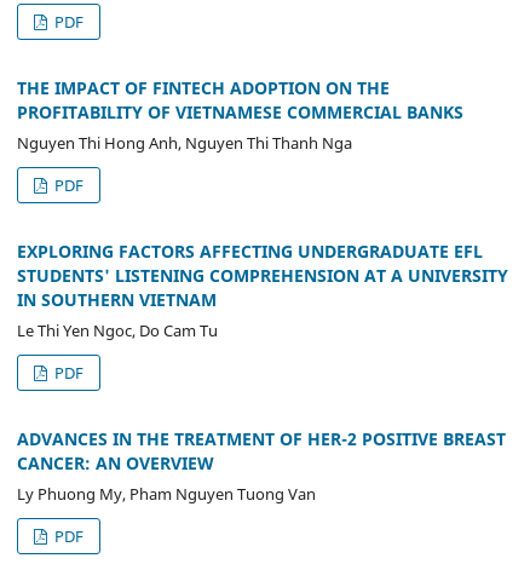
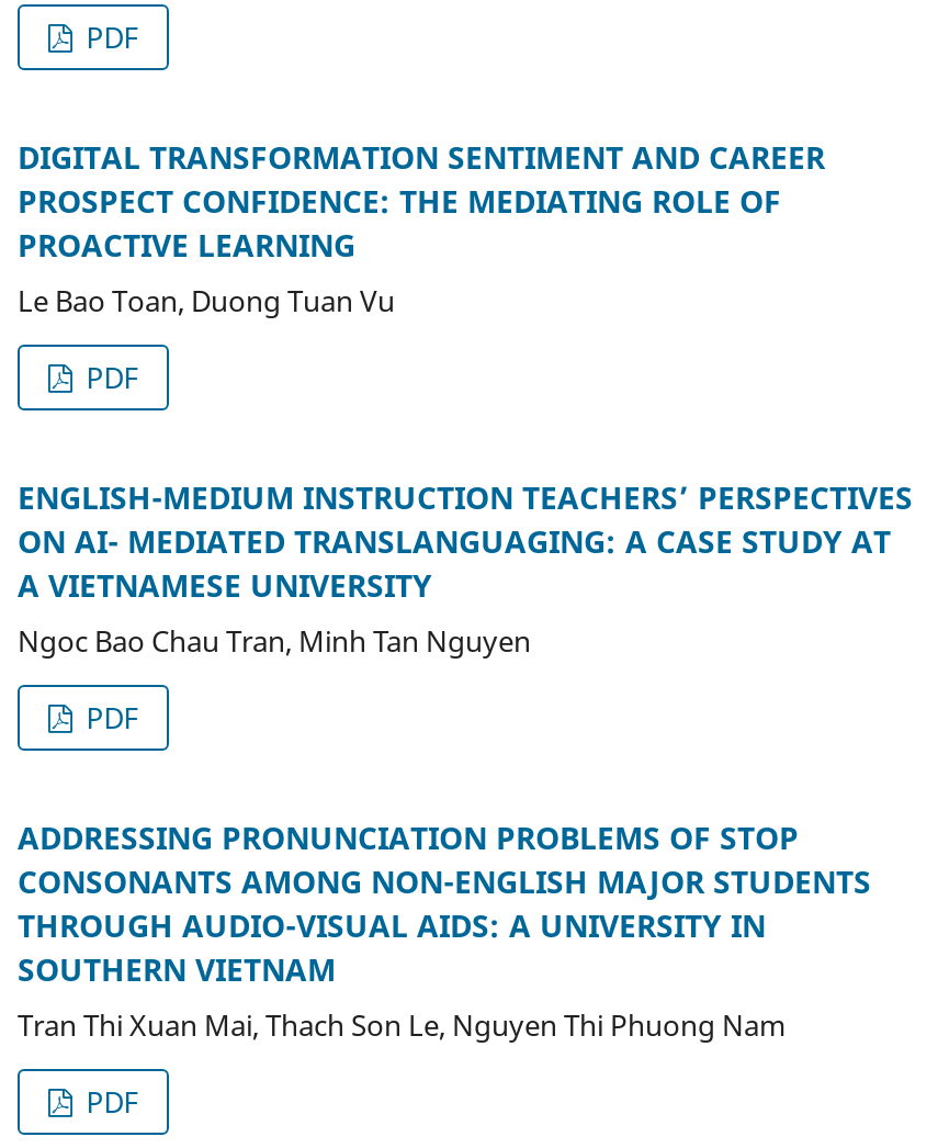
- THE IMPACT OF FINTECH ADOPTION ON THE
- PROFITABILITY OF VIETNAMESE COMMERCIAL BANKS
- Nguyen Thi Hong Anh, Nguyen Thi Thanh Nga
+ DIGITAL TRANSFORMATION SENTIMENT AND CAREER
+ PROSPECT CONFIDENCE: THE MEDIATING ROLE OF
+ PROACTIVE LEARNING
+ Le Bao Toan, Duong Tuan Vu

- EXPLORING FACTORS AFFECTING UNDERGRADUATE EFL
- STUDENTS' LISTENING COMPREHENSION AT A UNIVERSITY
- IN SOUTHERN VIETNAM
- Le Thi Yen Ngoc, Do Cam Tu
+ ENGLISH-MEDIUM INSTRUCTION TEACHERS’ PERSPECTIVES
+ ON AI- MEDIATED TRANSLANGUAGING: A CASE STUDY AT
+ A VIETNAMESE UNIVERSITY
+ Ngoc Bao Chau Tran, Minh Tan Nguyen

- ADVANCES IN THE TREATMENT OF HER-2 POSITIVE BREAST
- CANCER: AN OVERVIEW
- Ly Phuong My, Pham Nguyen Tuong Van
+ ADDRESSING PRONUNCIATION PROBLEMS OF STOP
+ CONSONANTS AMONG NON-ENGLISH MAJOR STUDENTS
+ THROUGH AUDIO-VISUAL AIDS: A UNIVERSITY IN
+ SOUTHERN VIETNAM
+ Tran Thi Xuan Mai, Thach Son Le, Nguyen Thi Phuong Nam
